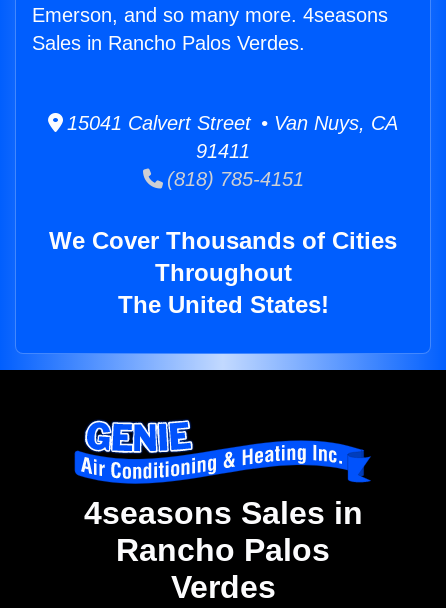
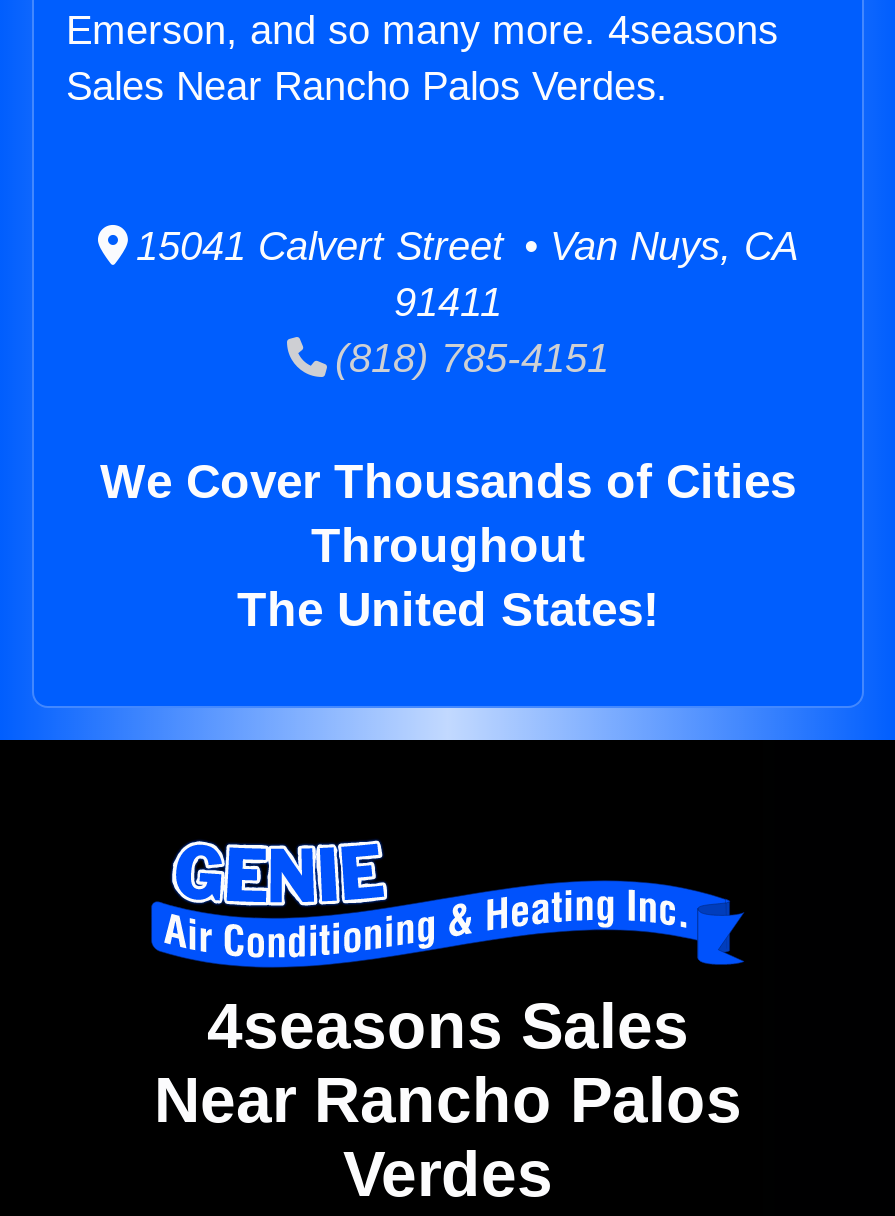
- Sales in Rancho Palos Verdes.
+ Sales Near Rancho Palos Verdes.

- 4seasons Sales in
- Rancho Palos
+ 4seasons Sales
+ Near Rancho Palos
